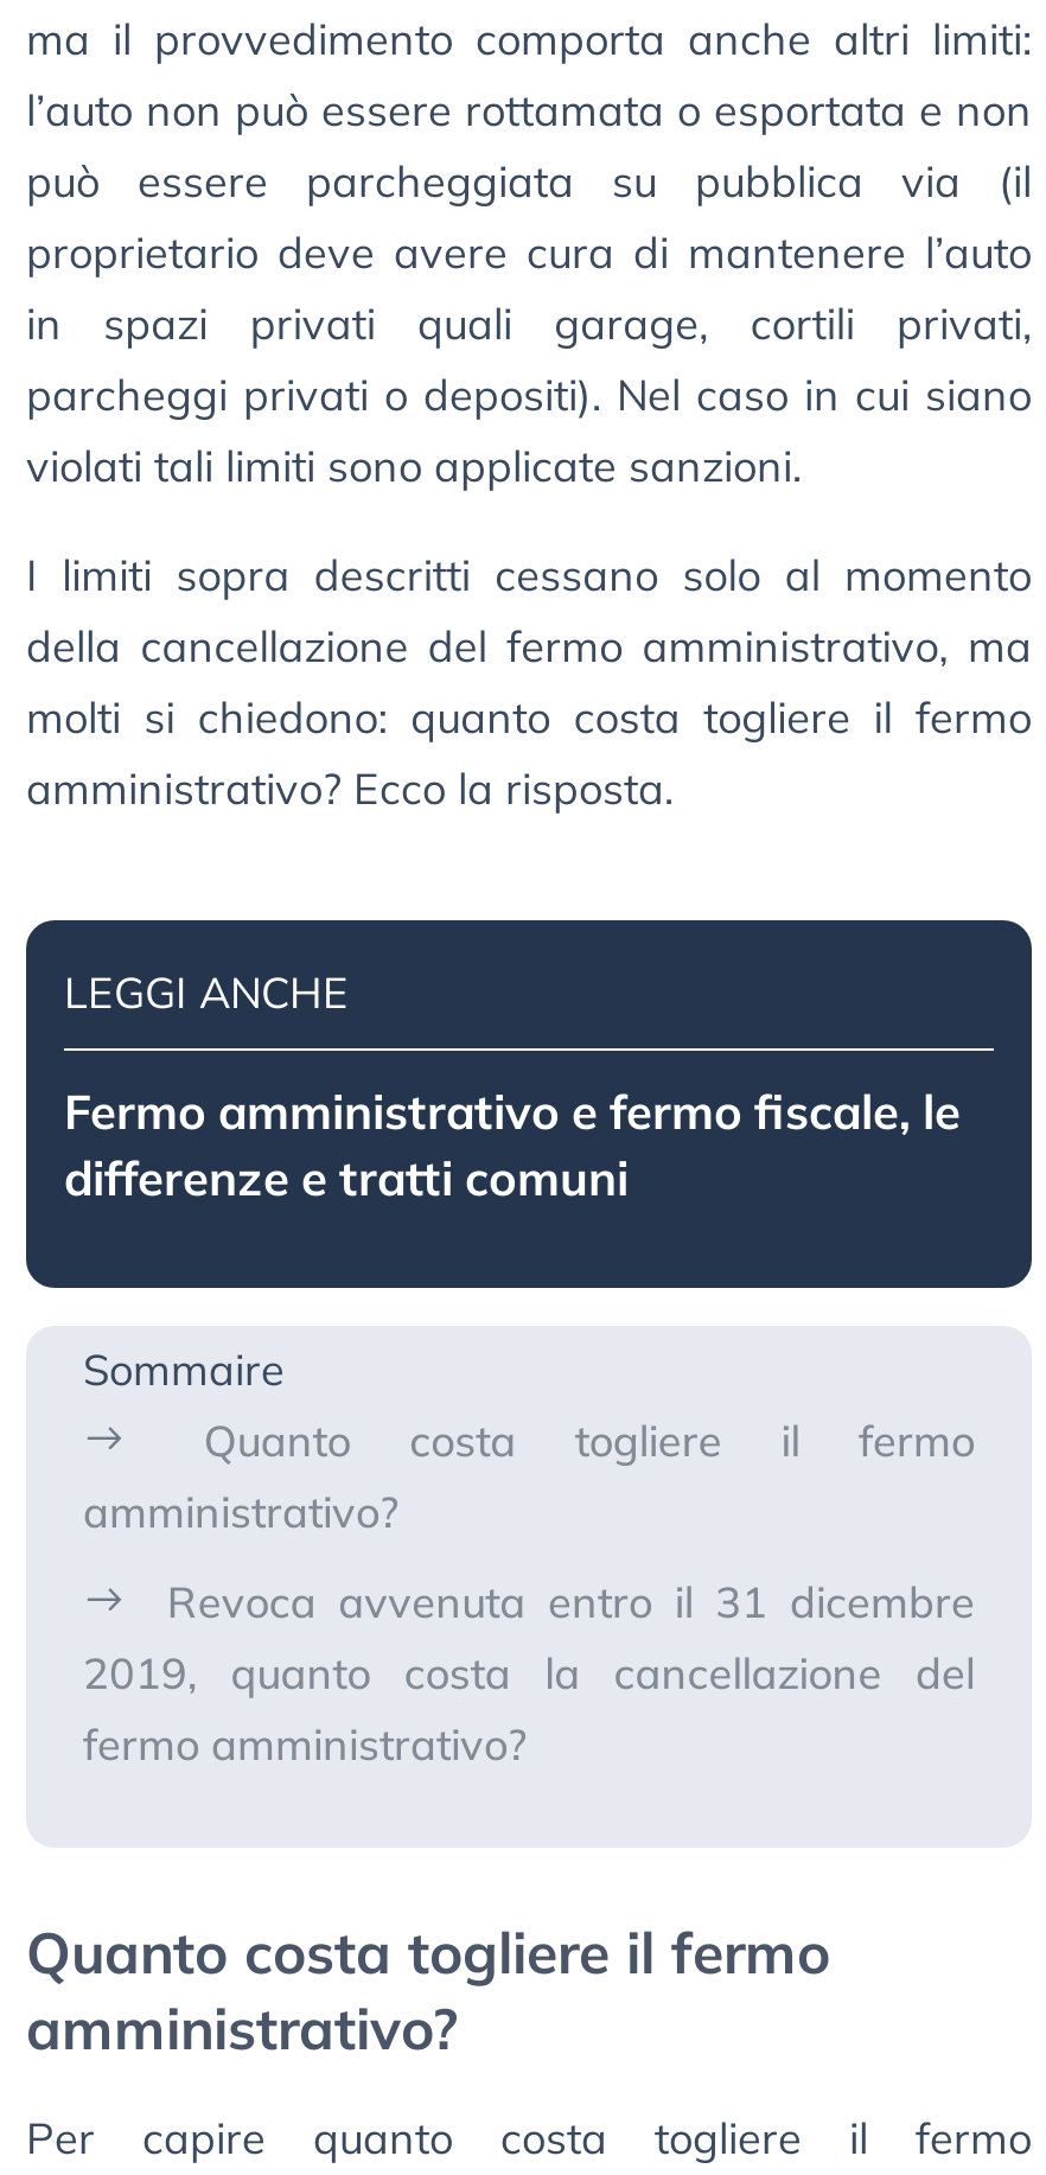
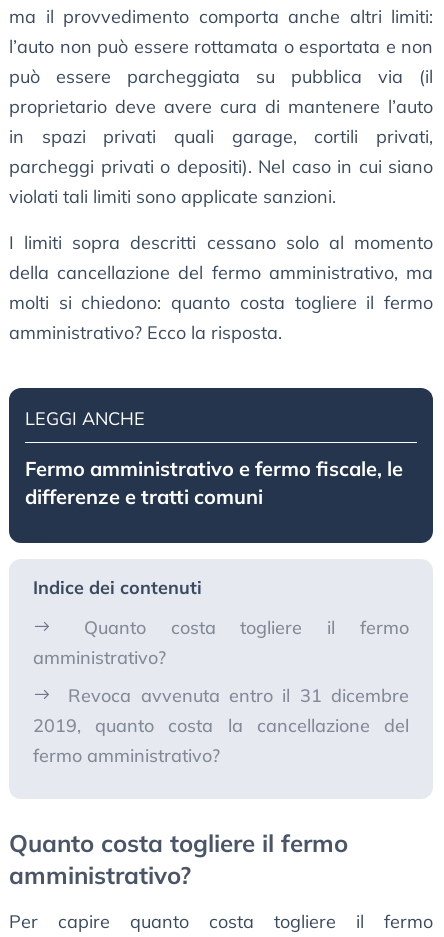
- Sommaire
+ Indice dei contenuti
